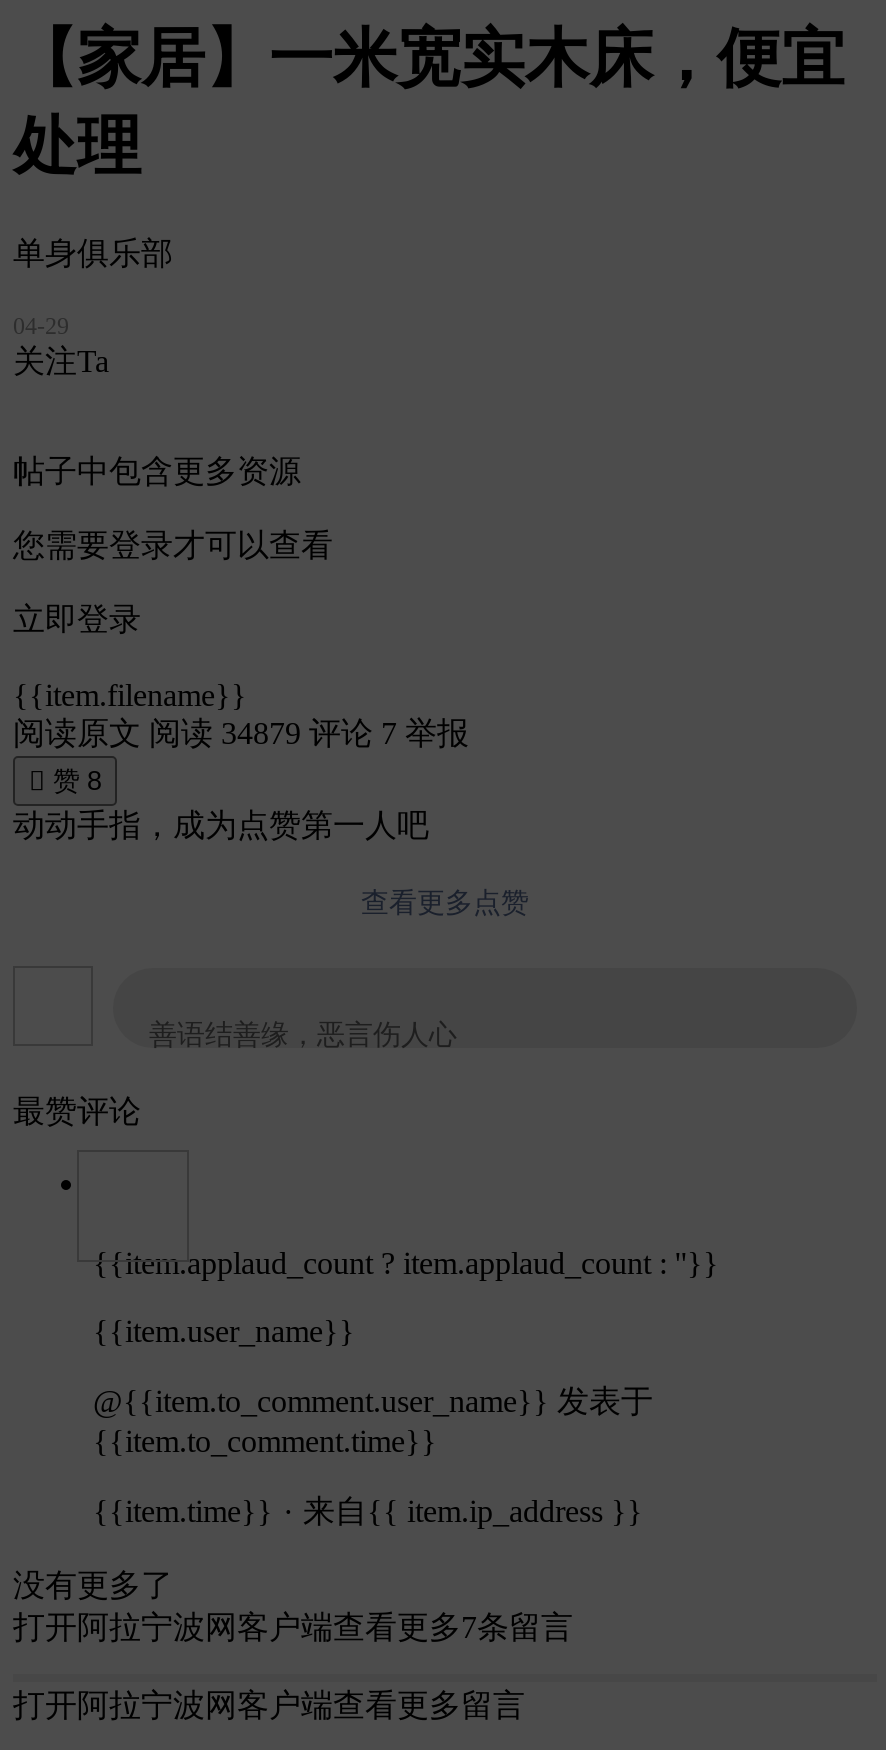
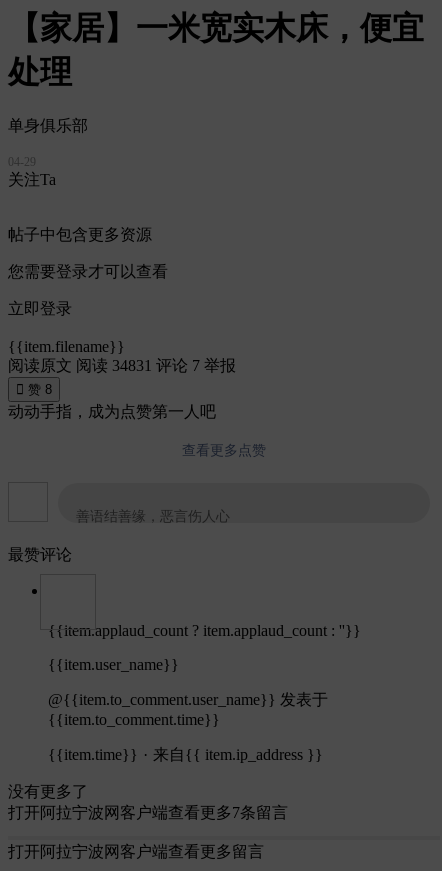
- 阅读原文 阅读 34879 评论 7 举报
+ 阅读原文 阅读 34831 评论 7 举报
